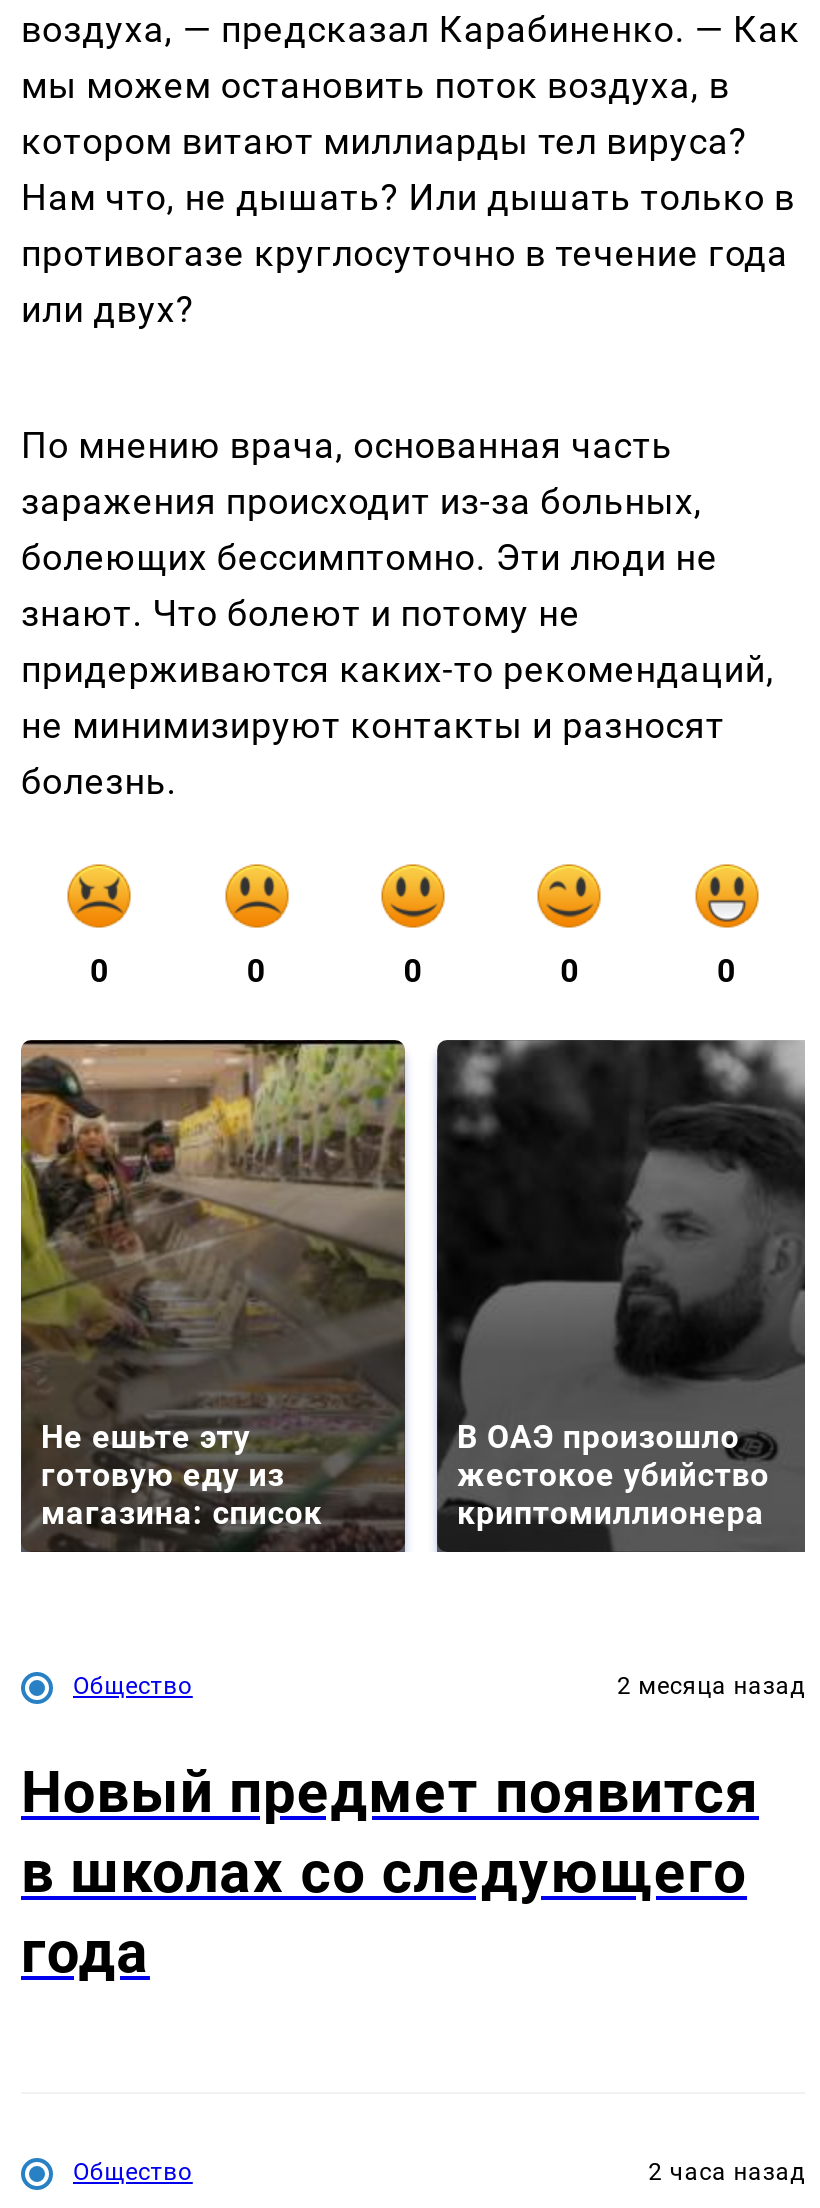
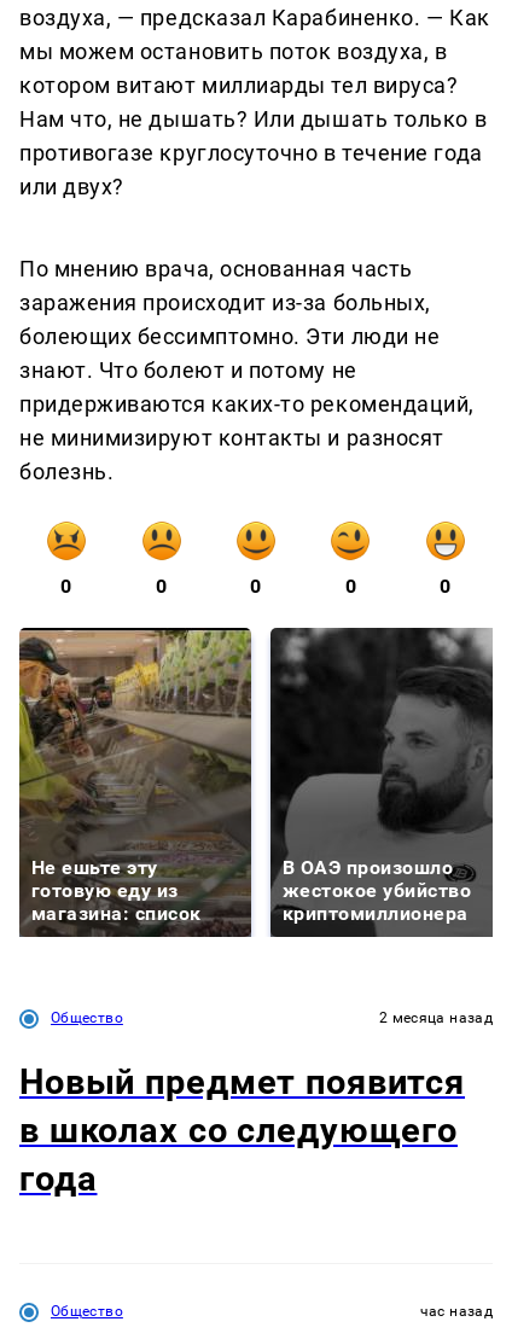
- 2 часа назад
+ час назад
